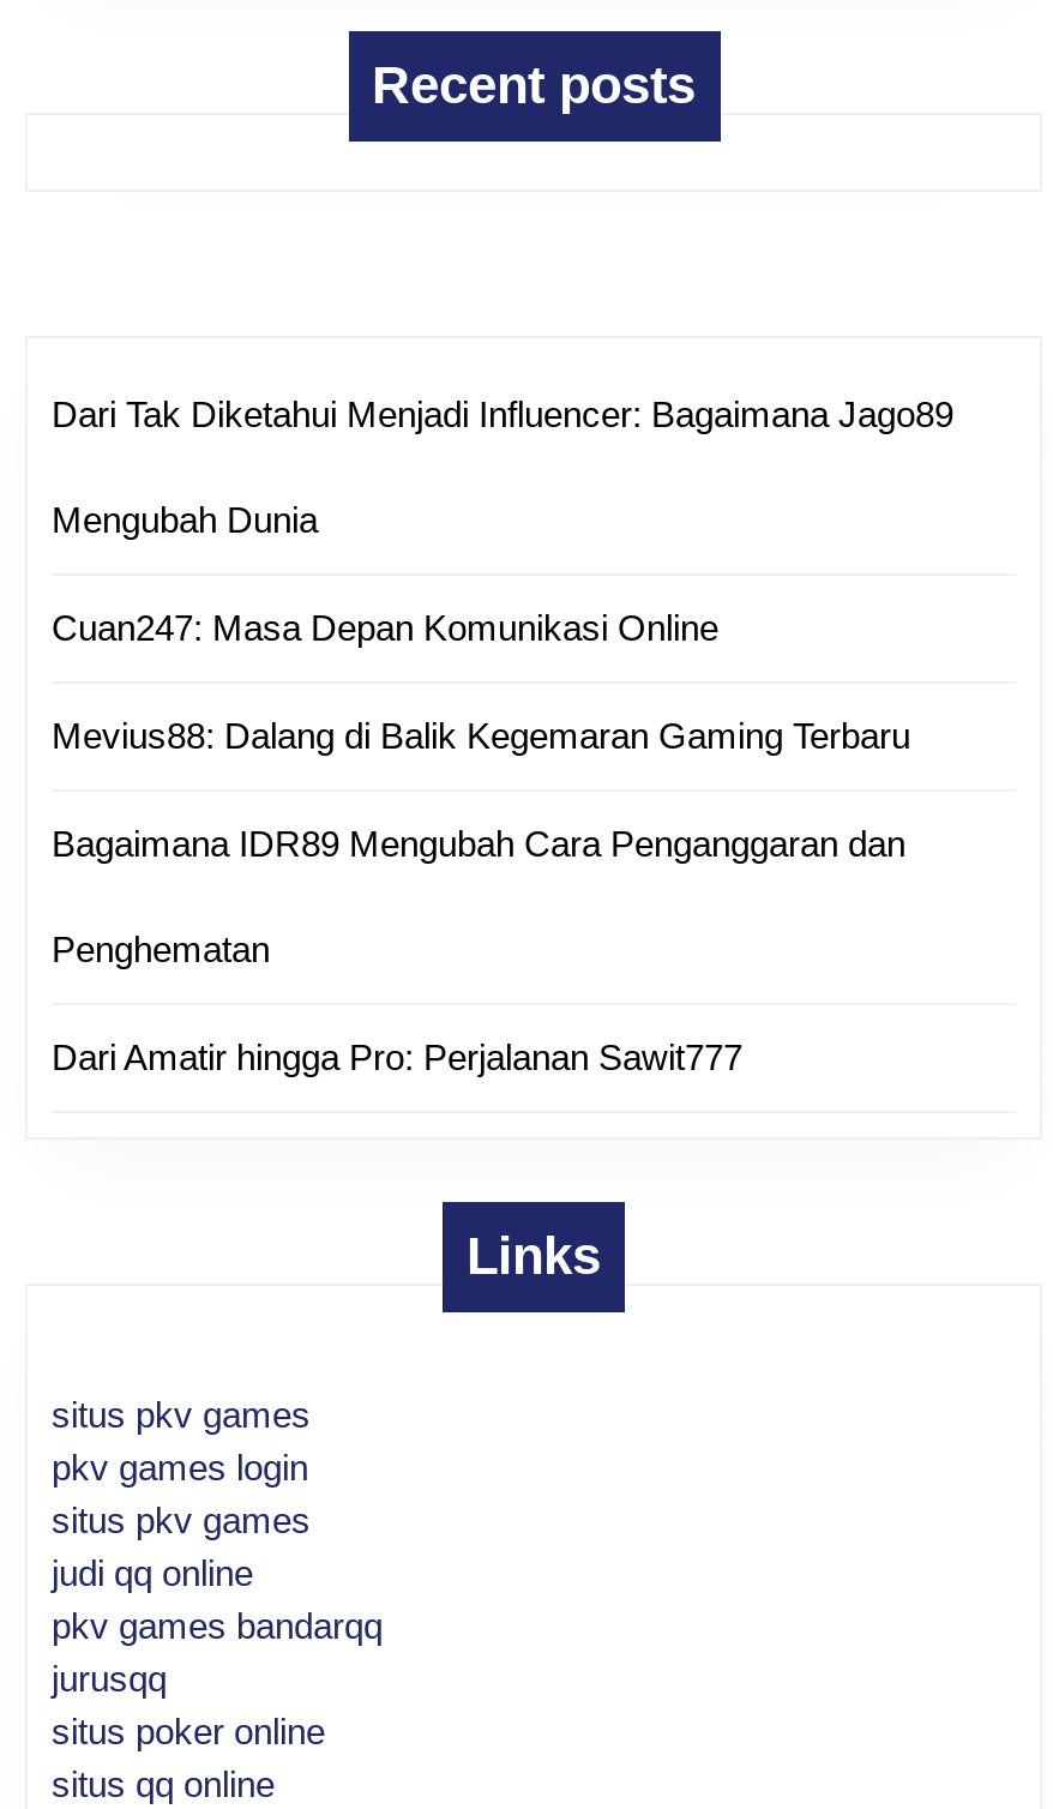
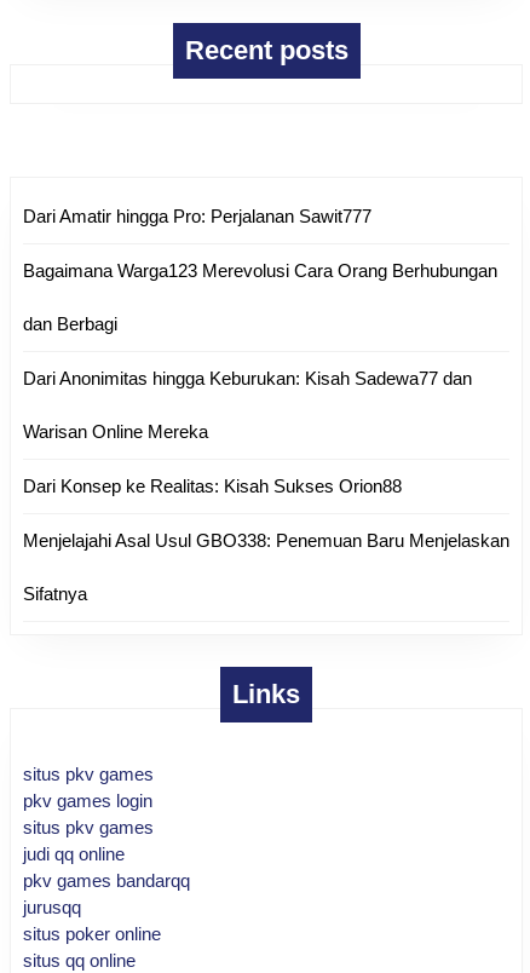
- Dari Tak Diketahui Menjadi Influencer: Bagaimana Jago89
- Mengubah Dunia
- Cuan247: Masa Depan Komunikasi Online
- Mevius88: Dalang di Balik Kegemaran Gaming Terbaru
- Bagaimana IDR89 Mengubah Cara Penganggaran dan
- Penghematan

moved up: Dari Amatir hingga Pro: Perjalanan Sawit777

+ Bagaimana Warga123 Merevolusi Cara Orang Berhubungan
+ dan Berbagi
+ Dari Anonimitas hingga Keburukan: Kisah Sadewa77 dan
+ Warisan Online Mereka
+ Dari Konsep ke Realitas: Kisah Sukses Orion88
+ Menjelajahi Asal Usul GBO338: Penemuan Baru Menjelaskan
+ Sifatnya
